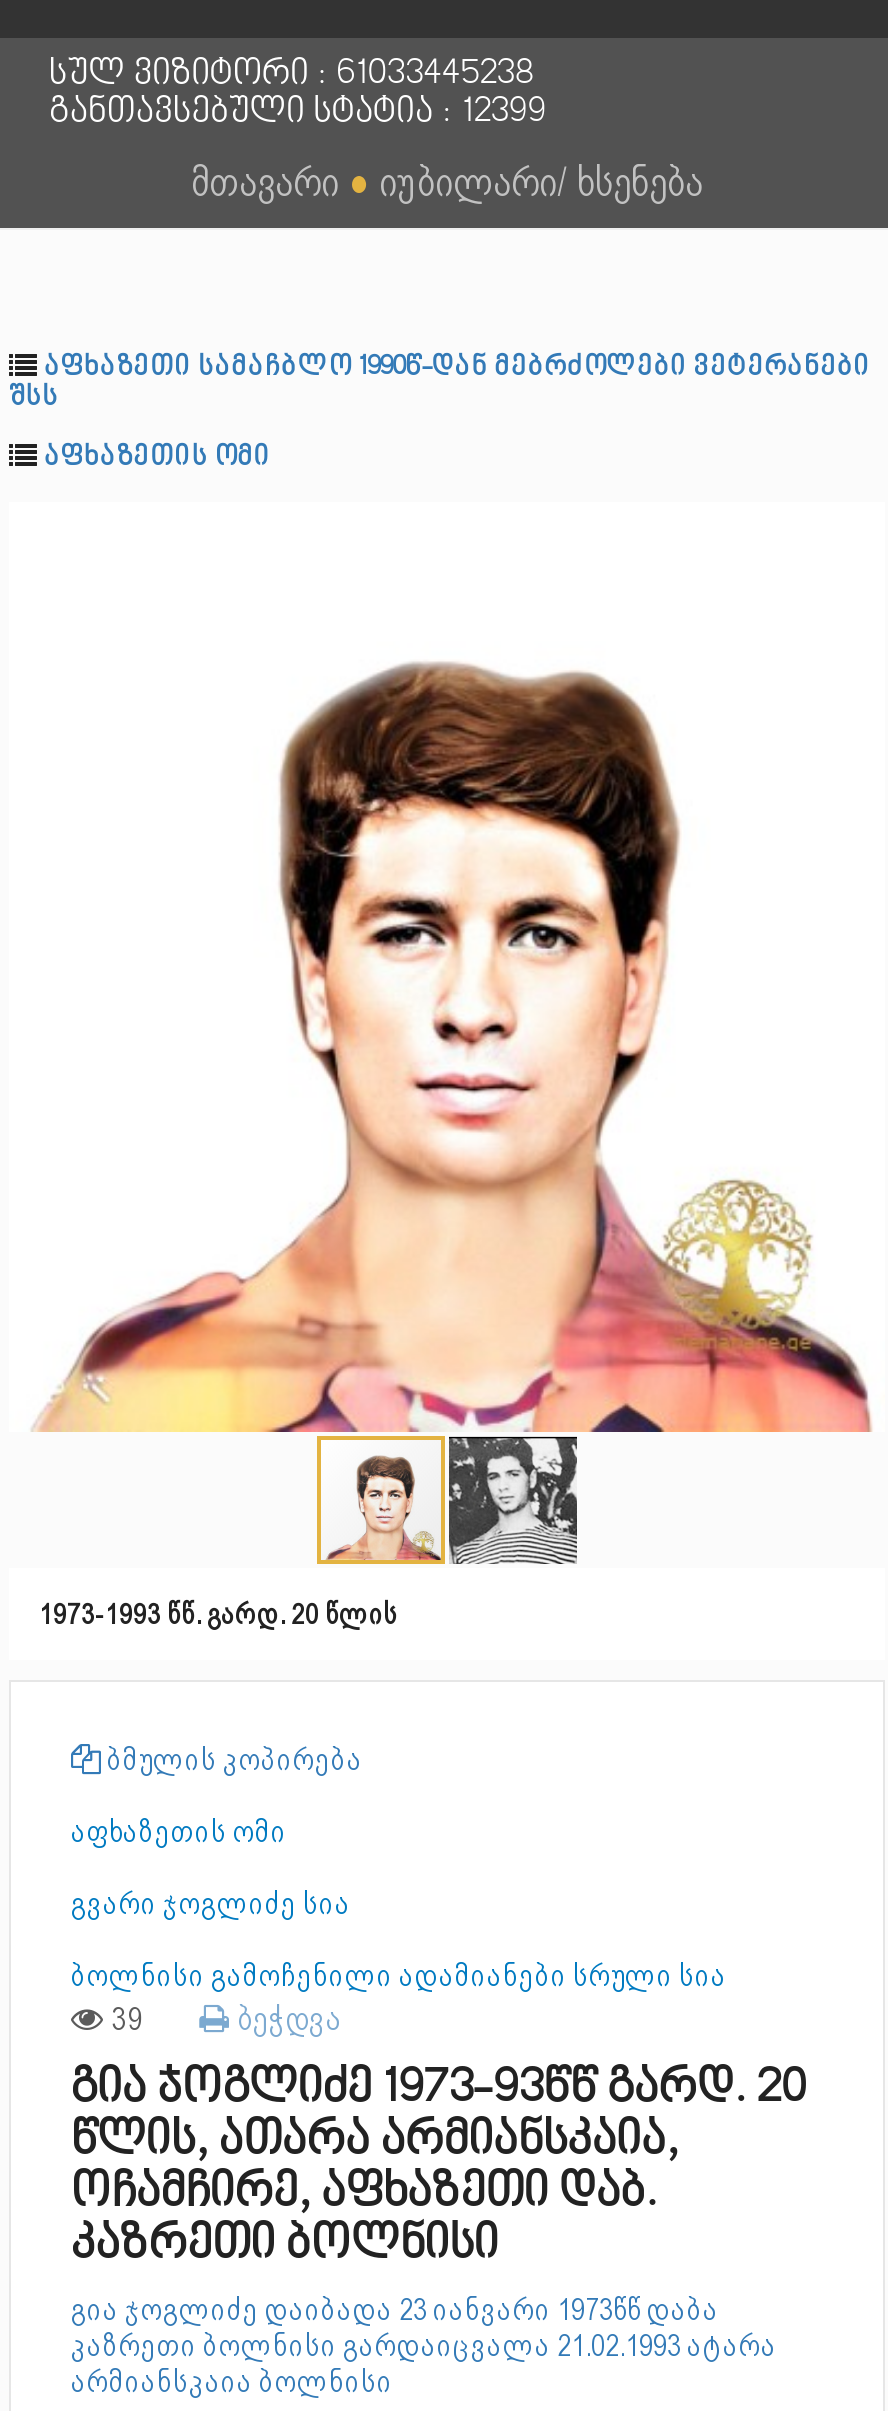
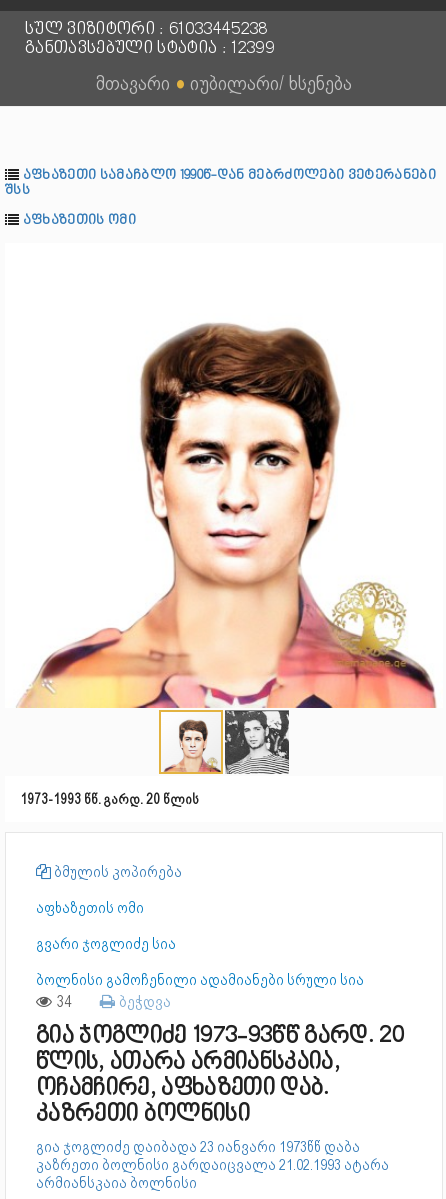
- 39 ბეჭდვა
+ 34 ბეჭდვა
